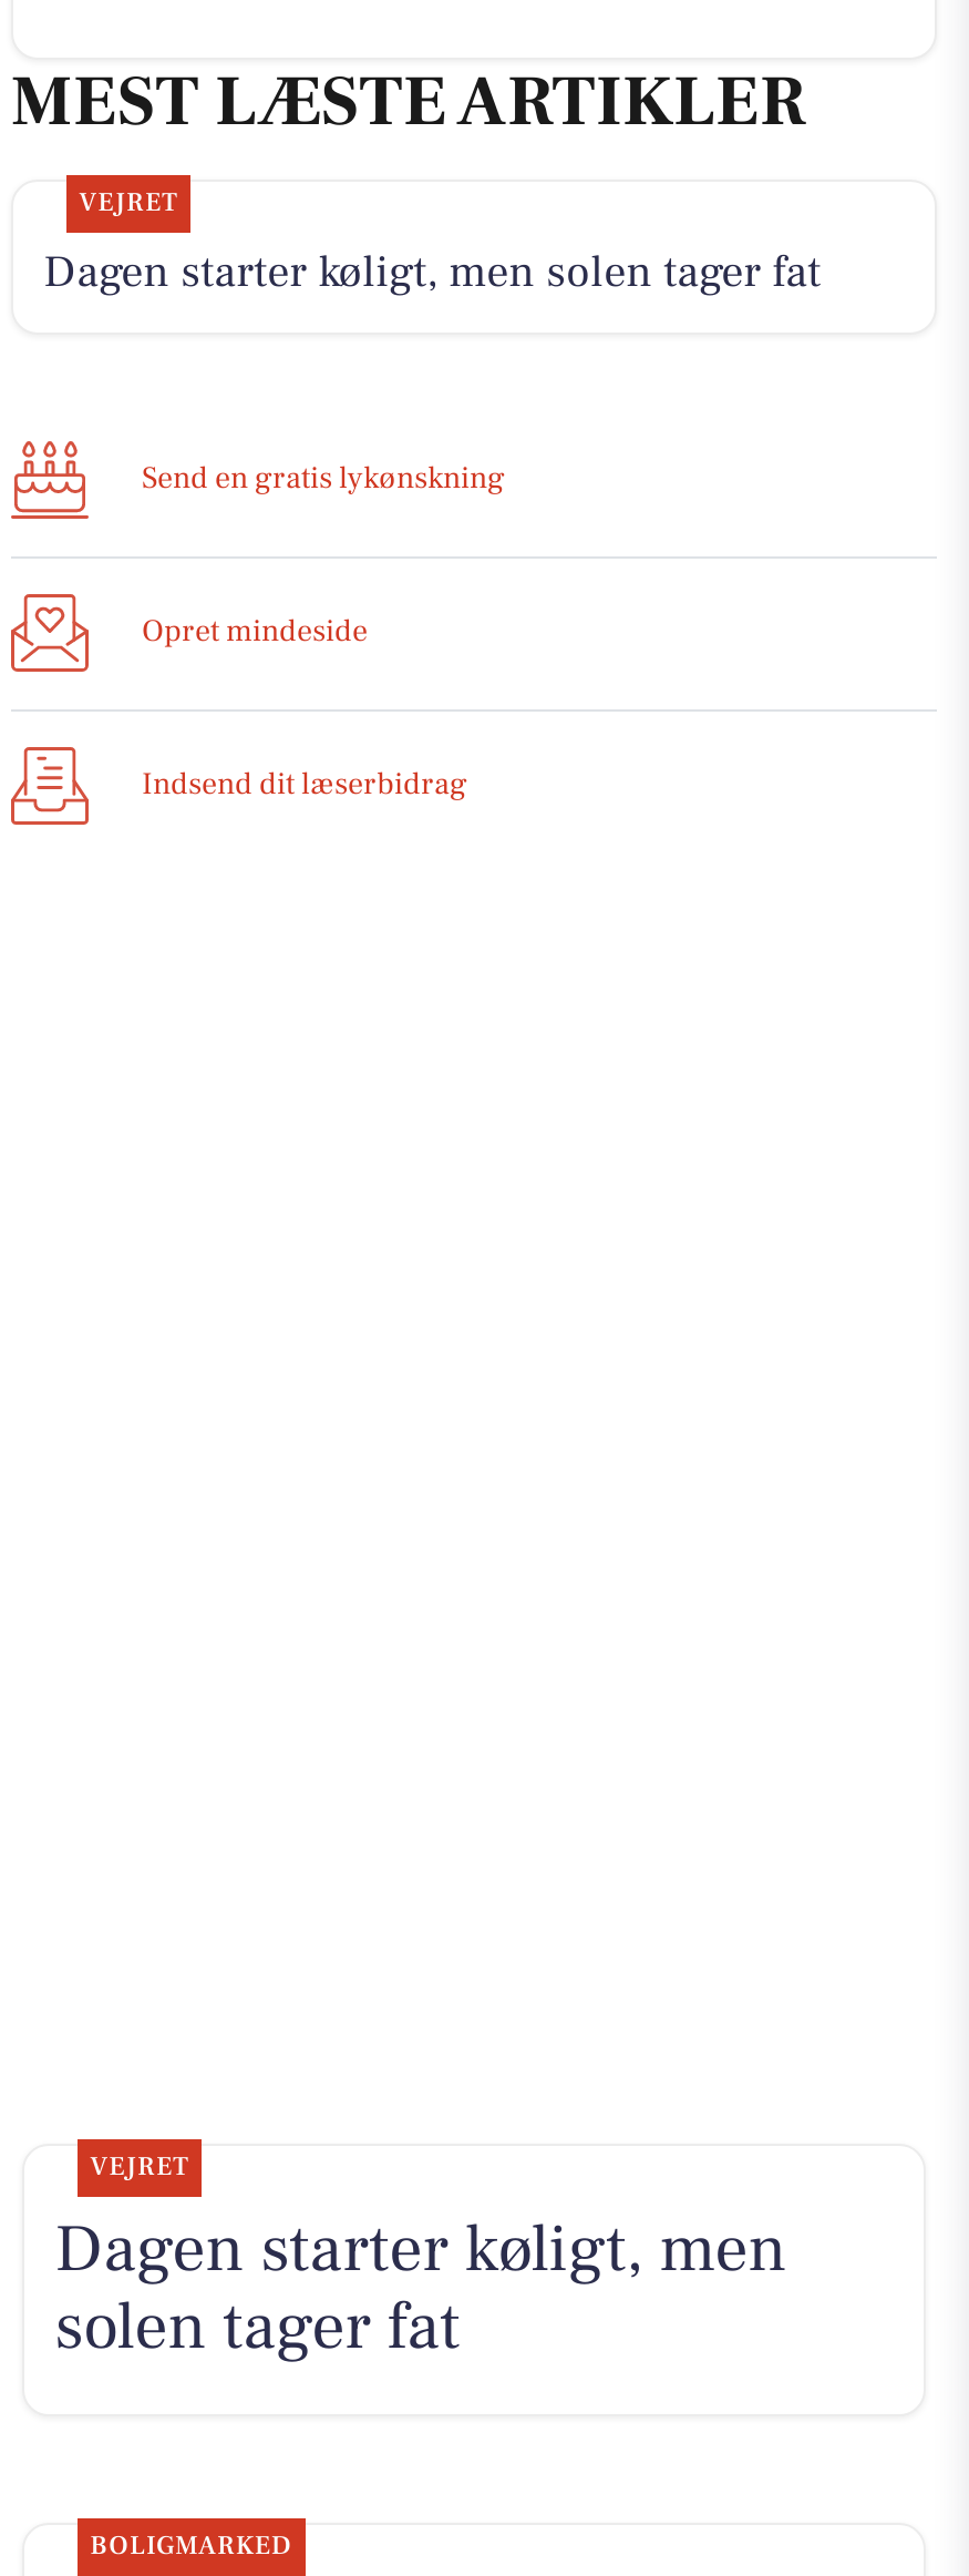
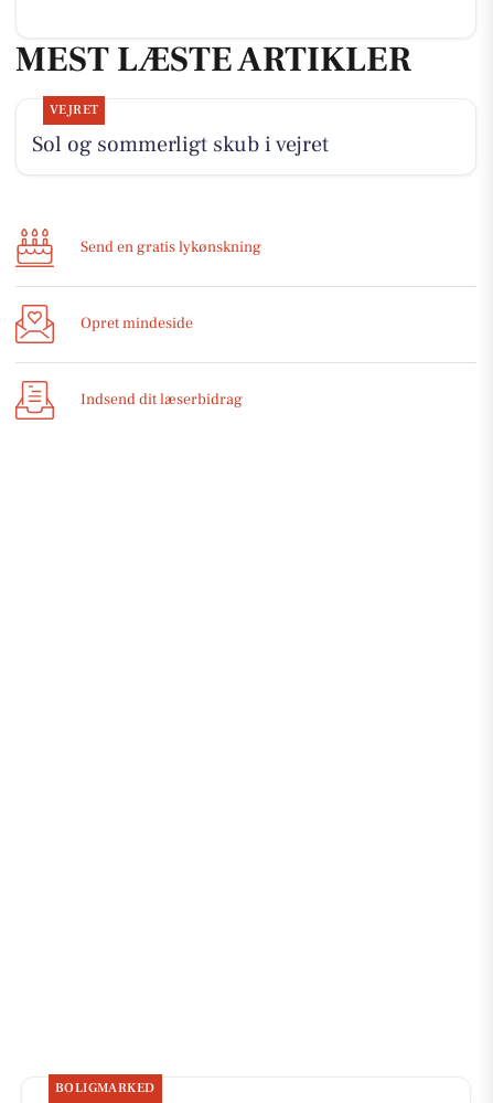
- Dagen starter køligt, men solen tager fat
+ Sol og sommerligt skub i vejret

- VEJRET
- Dagen starter køligt, men
- solen tager fat
